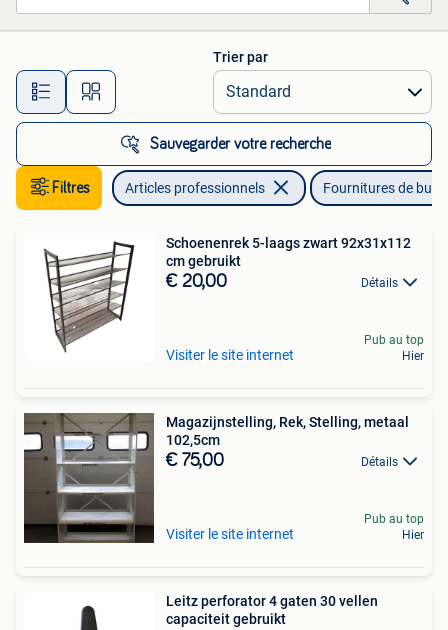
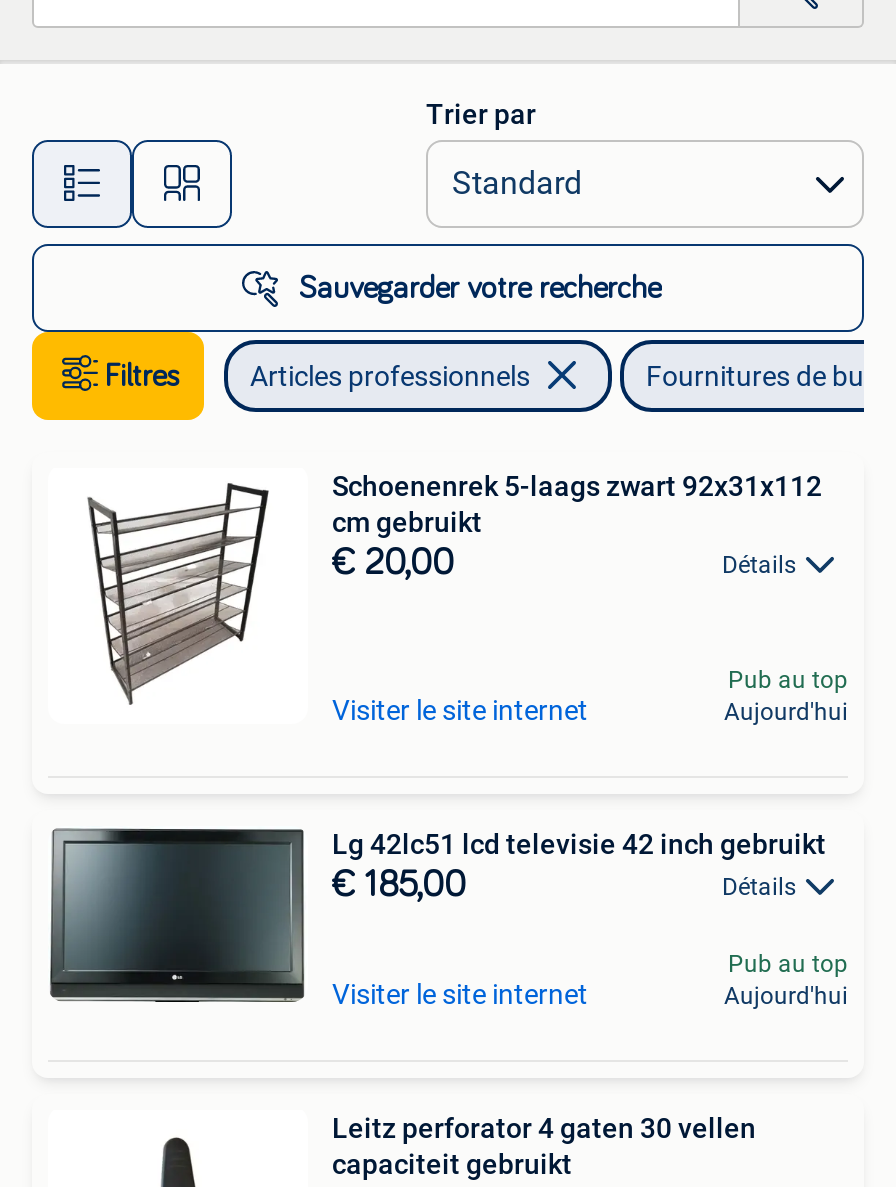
- Hier
+ Aujourd'hui

- [image]
- Magazijnstelling, Rek, Stelling, metaal
- 102,5cm
- € 75,00
+ [image]
+ Lg 42lc51 lcd televisie 42 inch gebruikt
+ € 185,00

- Hier
+ Aujourd'hui
